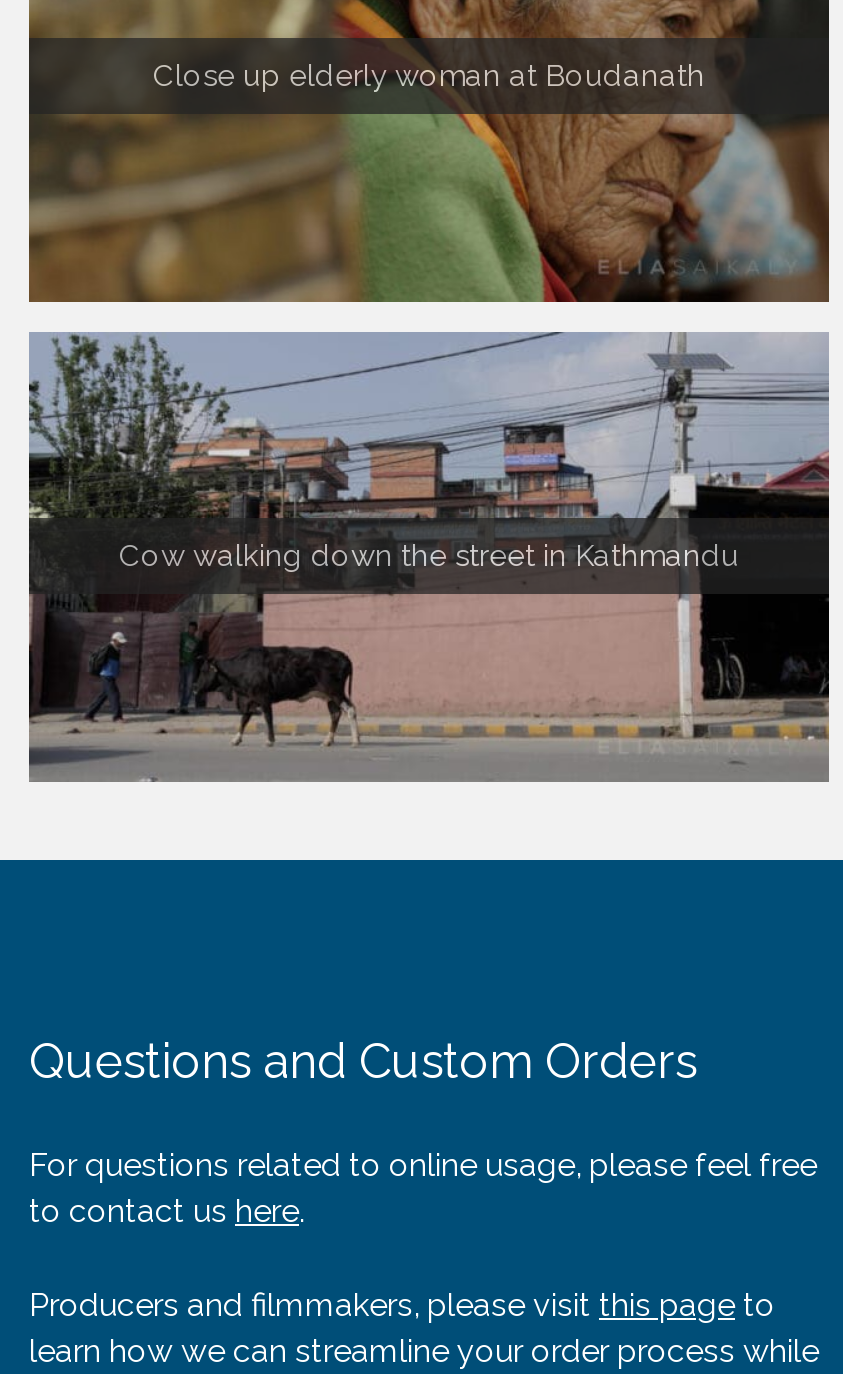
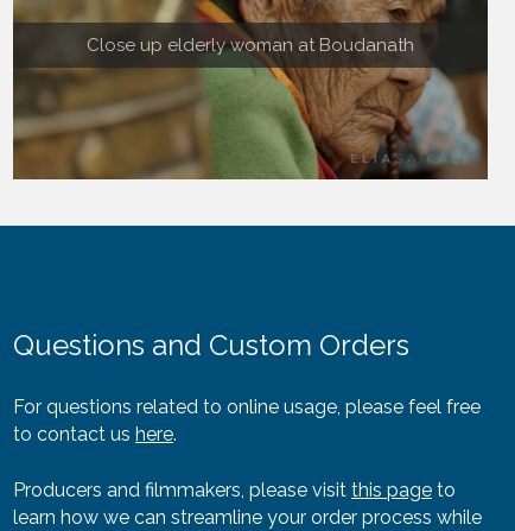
- [image]
- Cow walking down the street in Kathmandu

- [image]
